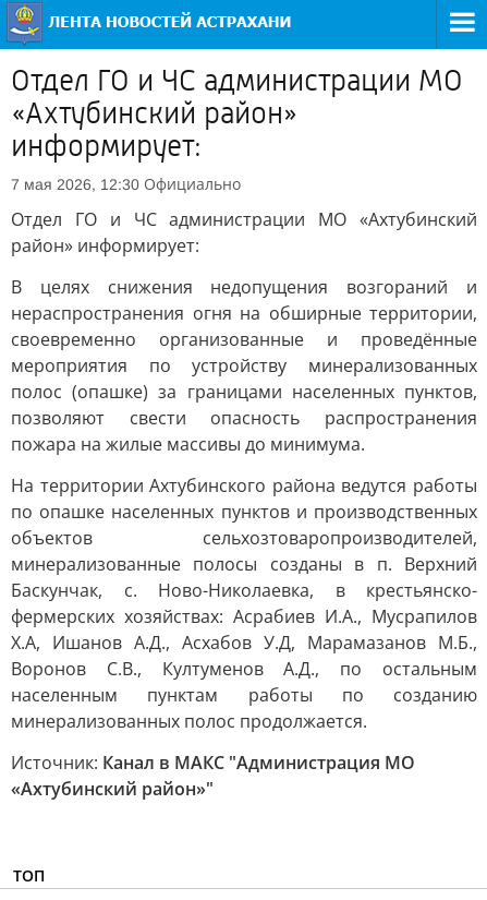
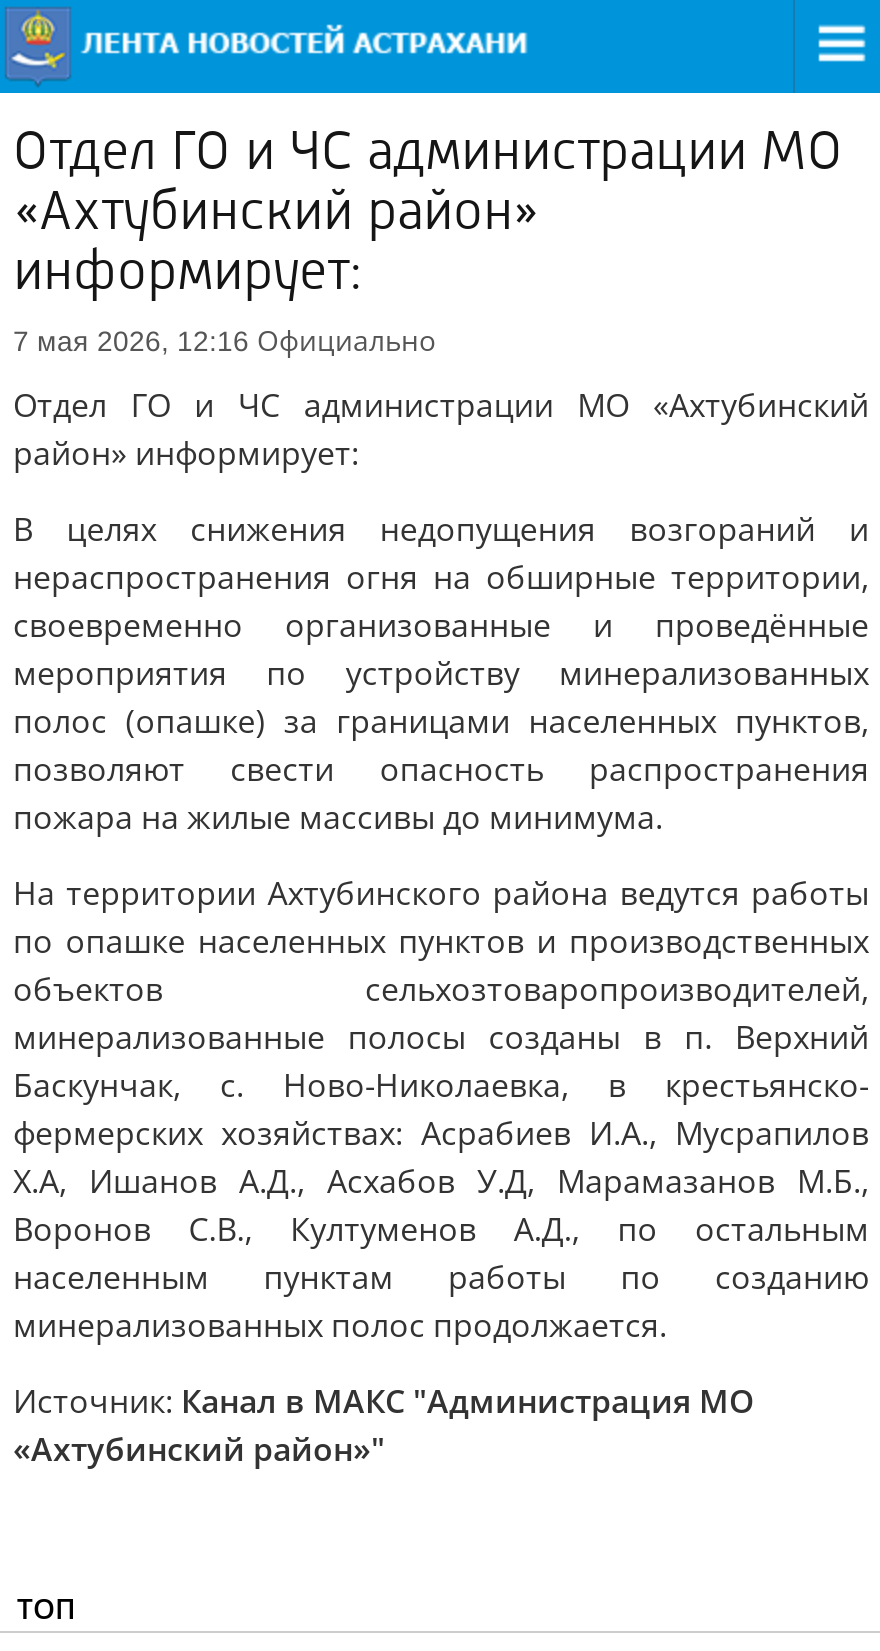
- 7 мая 2026, 12:30 Официально
+ 7 мая 2026, 12:16 Официально
